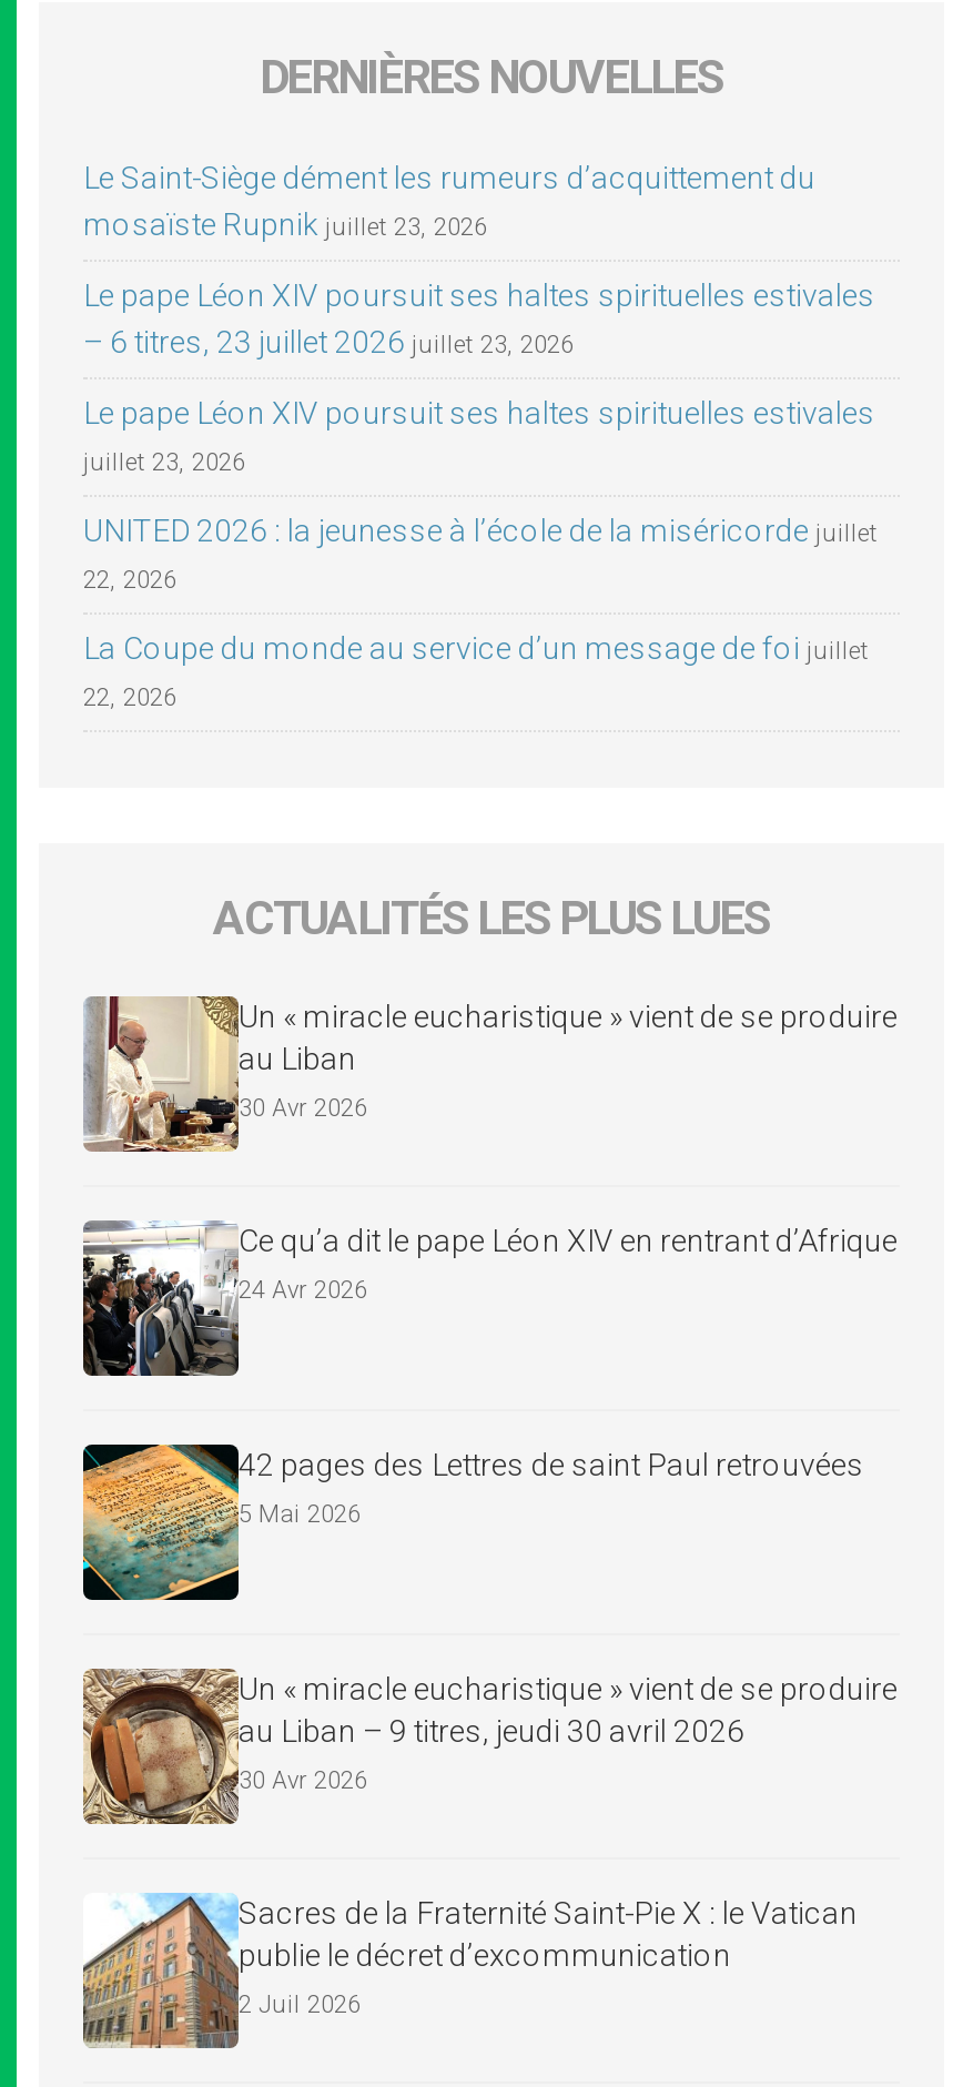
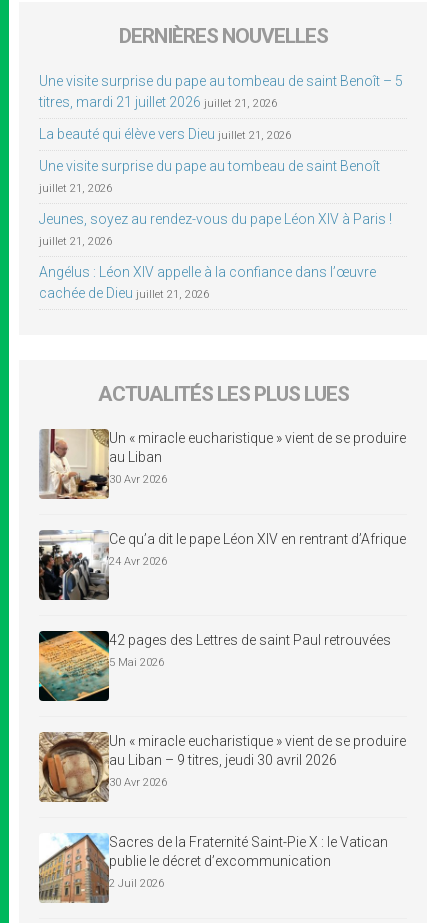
- Le Saint-Siège dément les rumeurs d’acquittement du
- mosaïste Rupnik juillet 23, 2026
- Le pape Léon XIV poursuit ses haltes spirituelles estivales
- – 6 titres, 23 juillet 2026 juillet 23, 2026
- Le pape Léon XIV poursuit ses haltes spirituelles estivales
- juillet 23, 2026
- UNITED 2026 : la jeunesse à l’école de la miséricorde juillet
- 22, 2026
- La Coupe du monde au service d’un message de foi juillet
- 22, 2026
+ Une visite surprise du pape au tombeau de saint Benoît – 5
+ titres, mardi 21 juillet 2026 juillet 21, 2026
+ La beauté qui élève vers Dieu juillet 21, 2026
+ Une visite surprise du pape au tombeau de saint Benoît
+ juillet 21, 2026
+ Jeunes, soyez au rendez-vous du pape Léon XIV à Paris !
+ juillet 21, 2026
+ Angélus : Léon XIV appelle à la confiance dans l’œuvre
+ cachée de Dieu juillet 21, 2026
